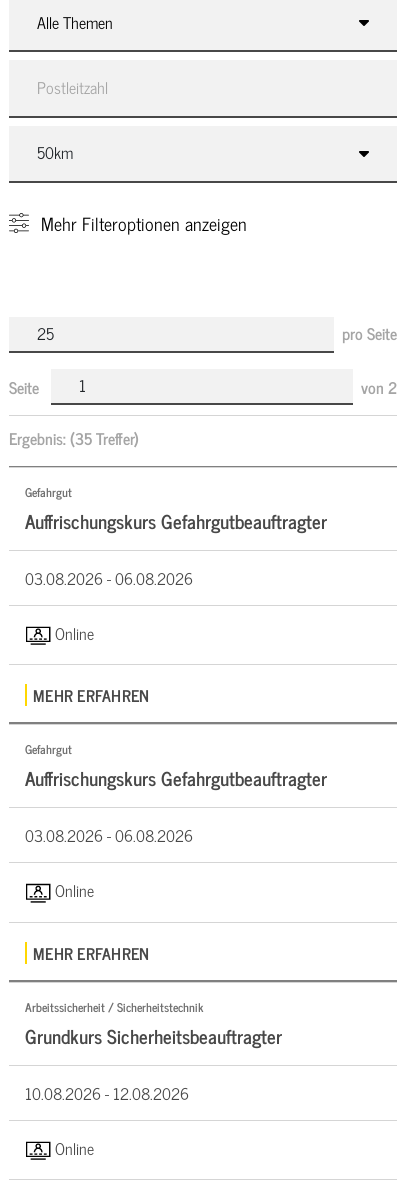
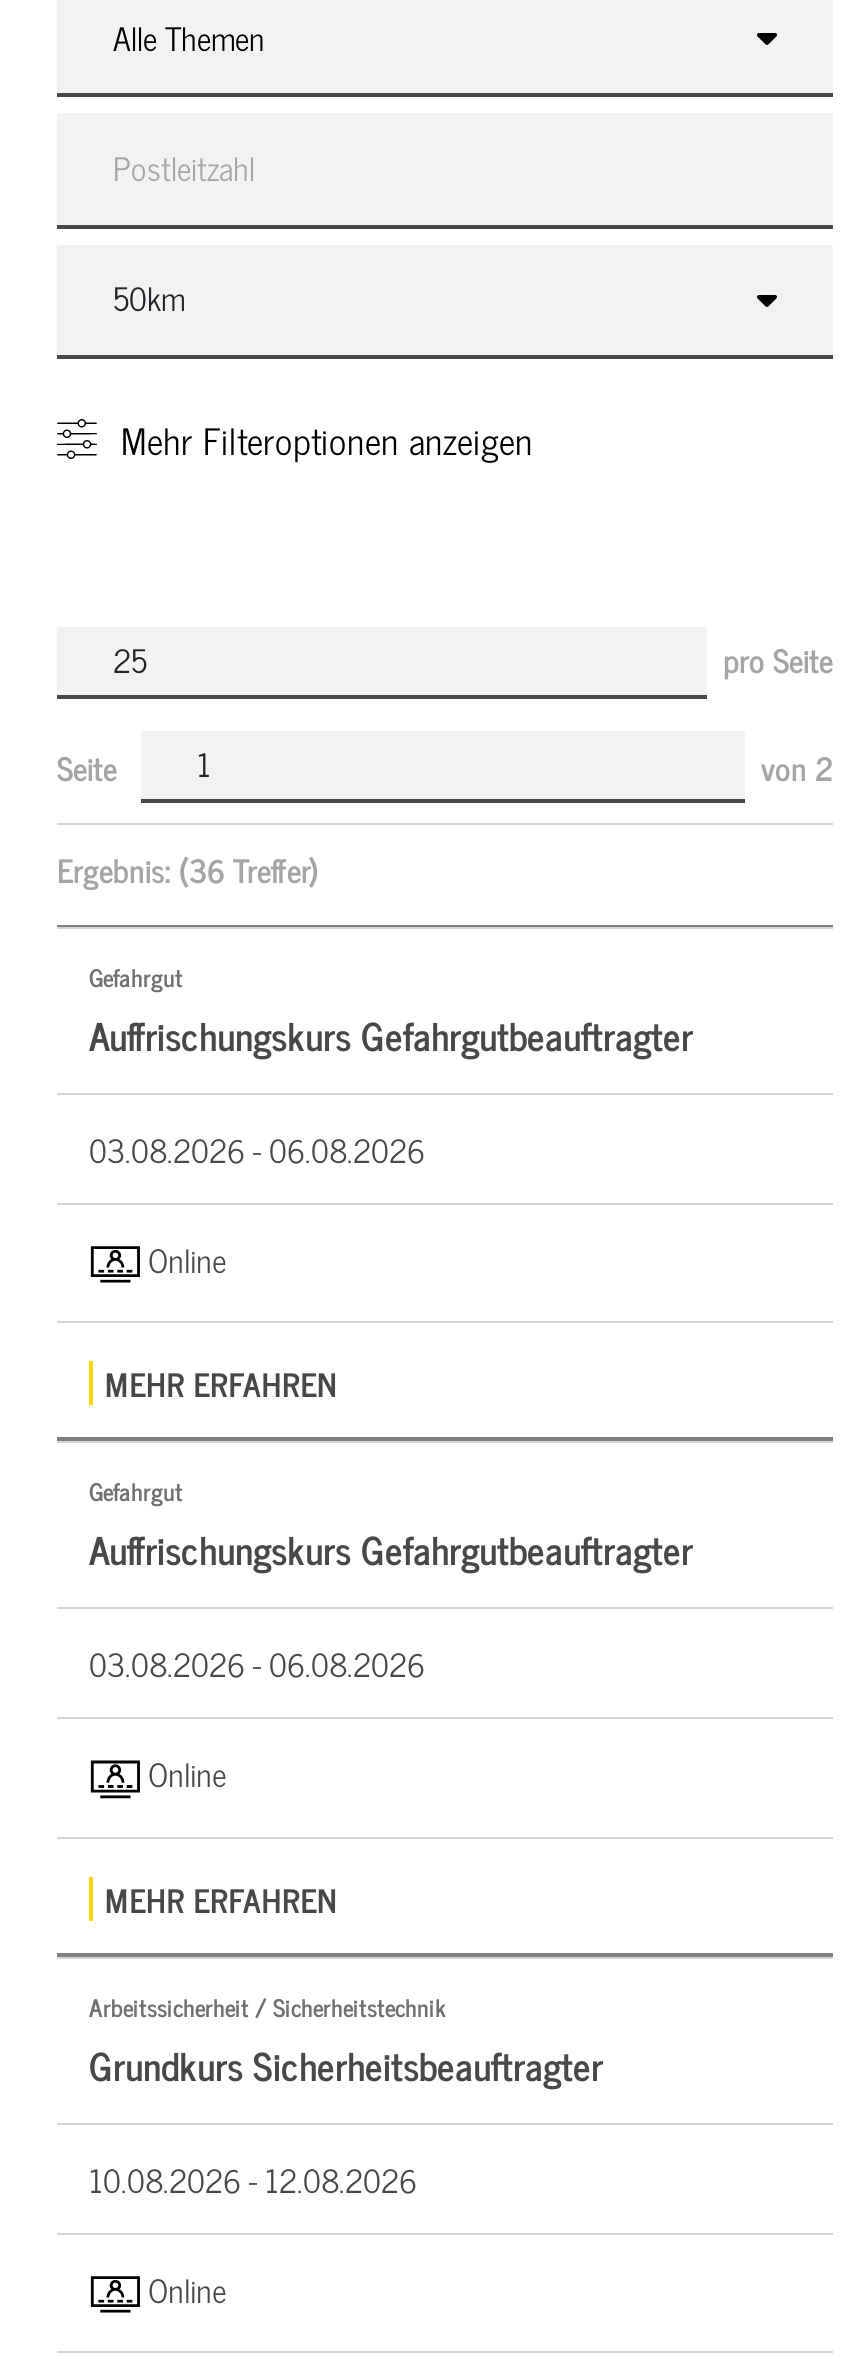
- Ergebnis: (35 Treffer)
+ Ergebnis: (36 Treffer)
